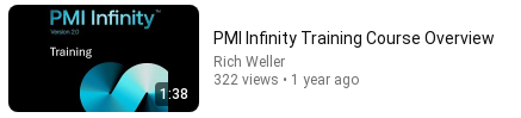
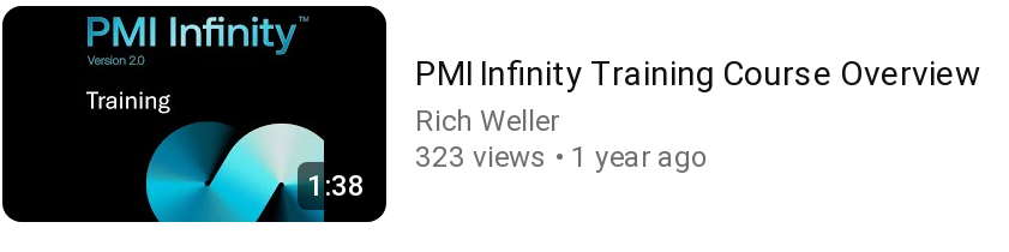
- 322 views • 1 year ago
+ 323 views • 1 year ago
